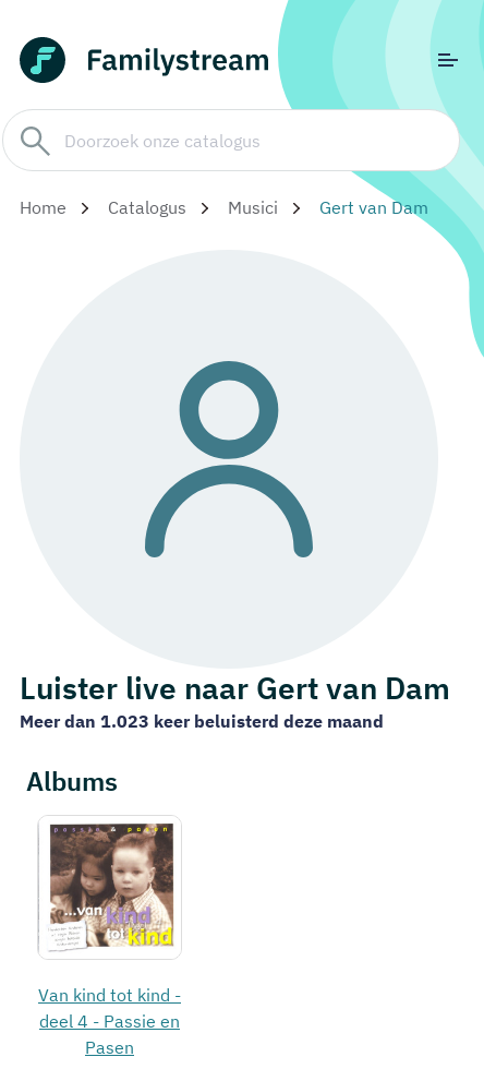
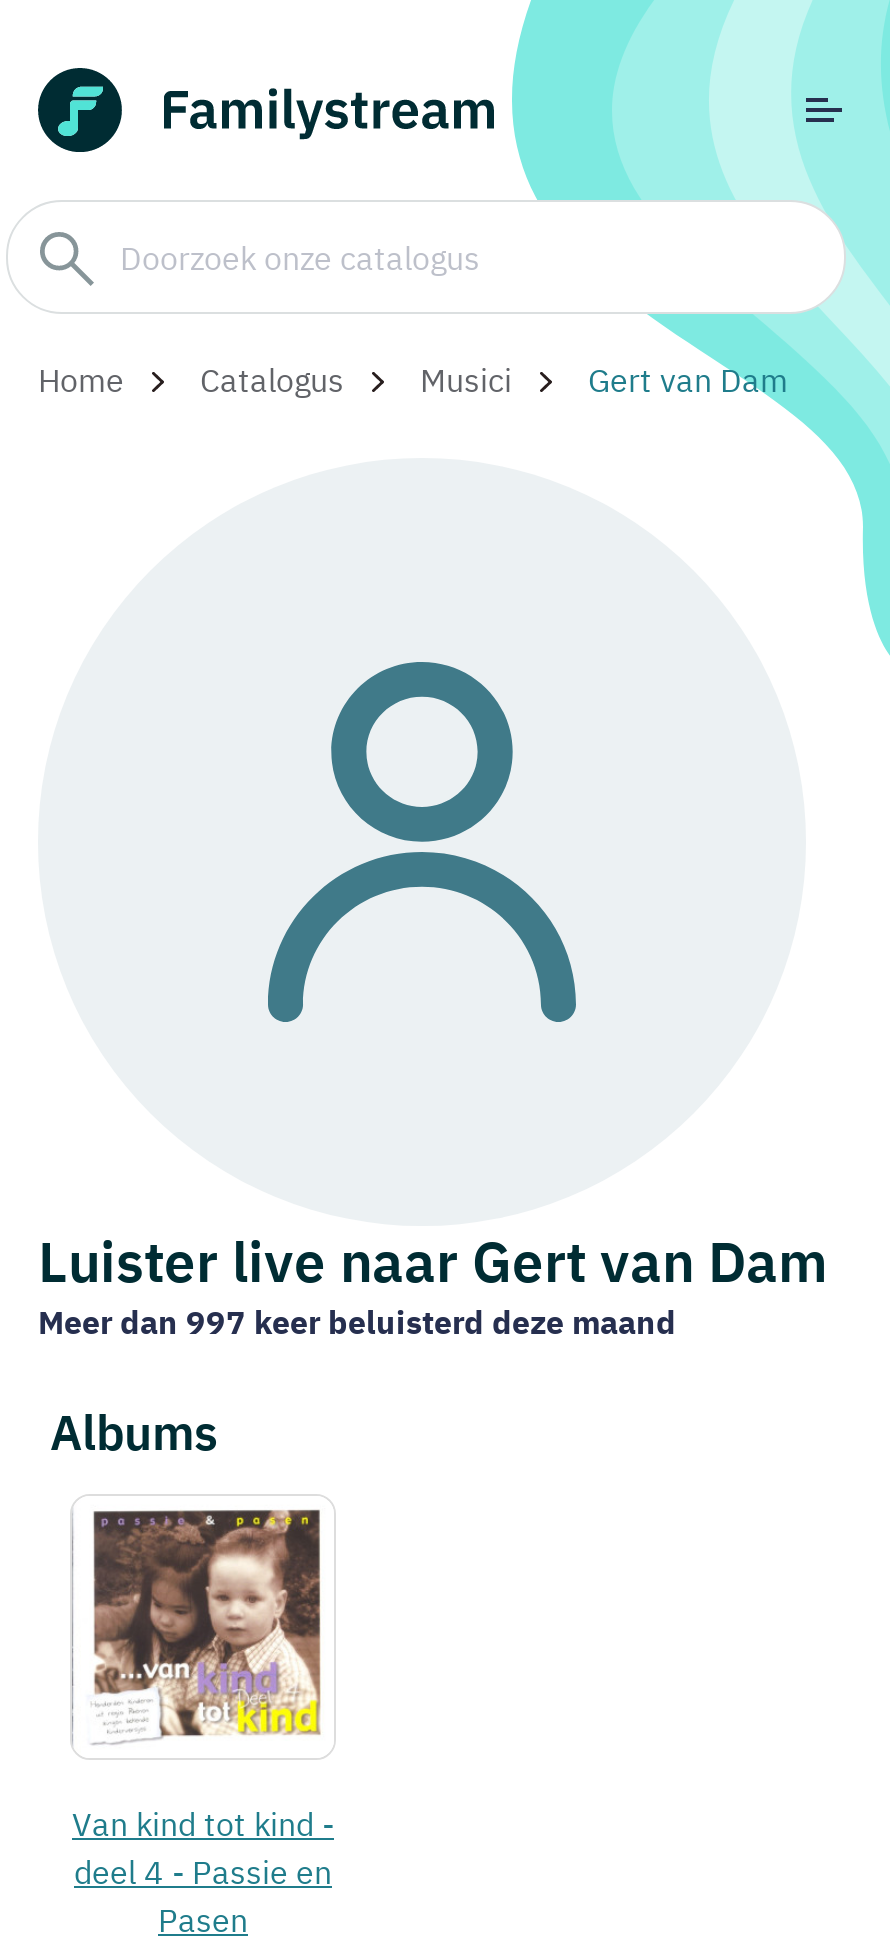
- Meer dan 1.023 keer beluisterd deze maand
+ Meer dan 997 keer beluisterd deze maand
